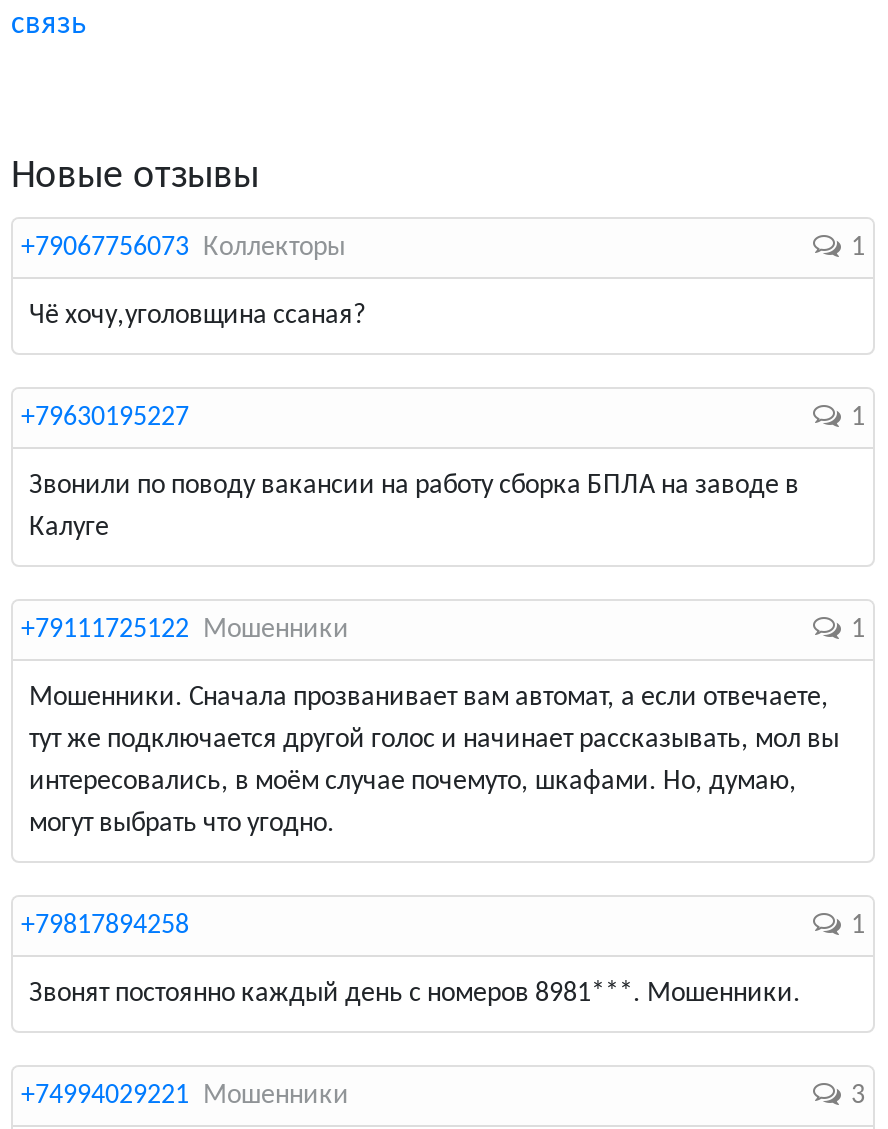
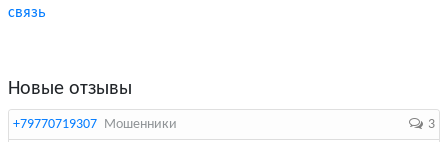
- +79067756073 Коллекторы
- 1
- Чё хочу,уголовщина ссаная?
- +79630195227
- 1
- Звонили по поводу вакансии на работу сборка БПЛА на заводе в
- Калуге
- +79111725122 Мошенники
- 1
- Мошенники. Сначала прозванивает вам автомат, а если отвечаете,
- тут же подключается другой голос и начинает рассказывать, мол вы
- интересовались, в моём случае почемуто, шкафами. Но, думаю,
- могут выбрать что угодно.
- +79817894258
- 1
- Звонят постоянно каждый день с номеров 8981***. Мошенники.
- +74994029221 Мошенники
+ +79770719307 Мошенники
